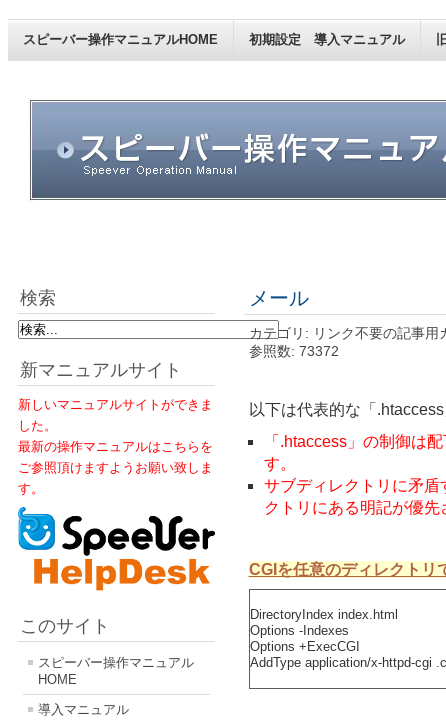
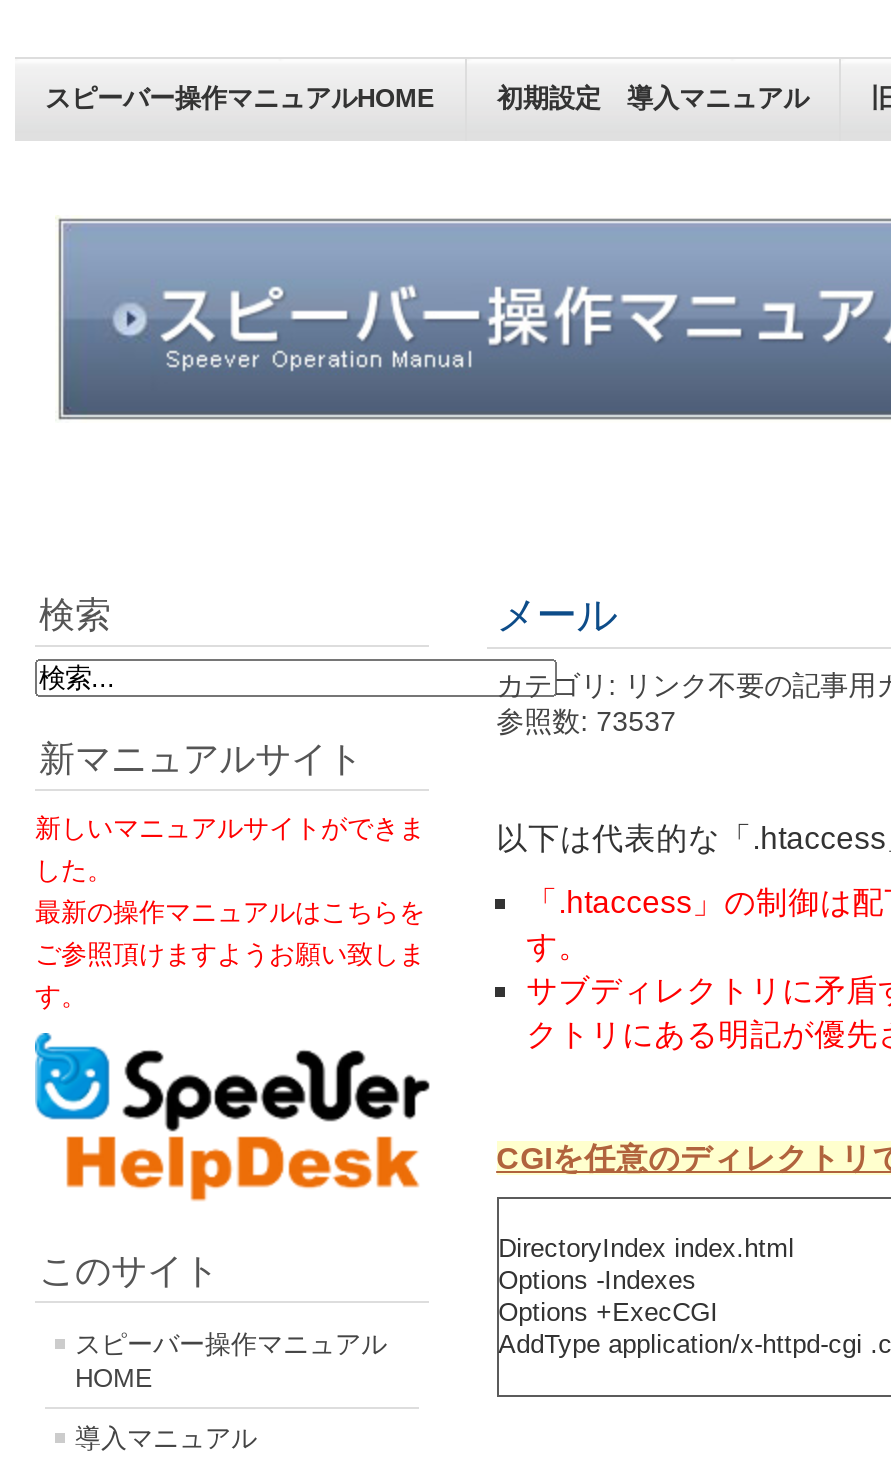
- 参照数: 73372
+ 参照数: 73537
